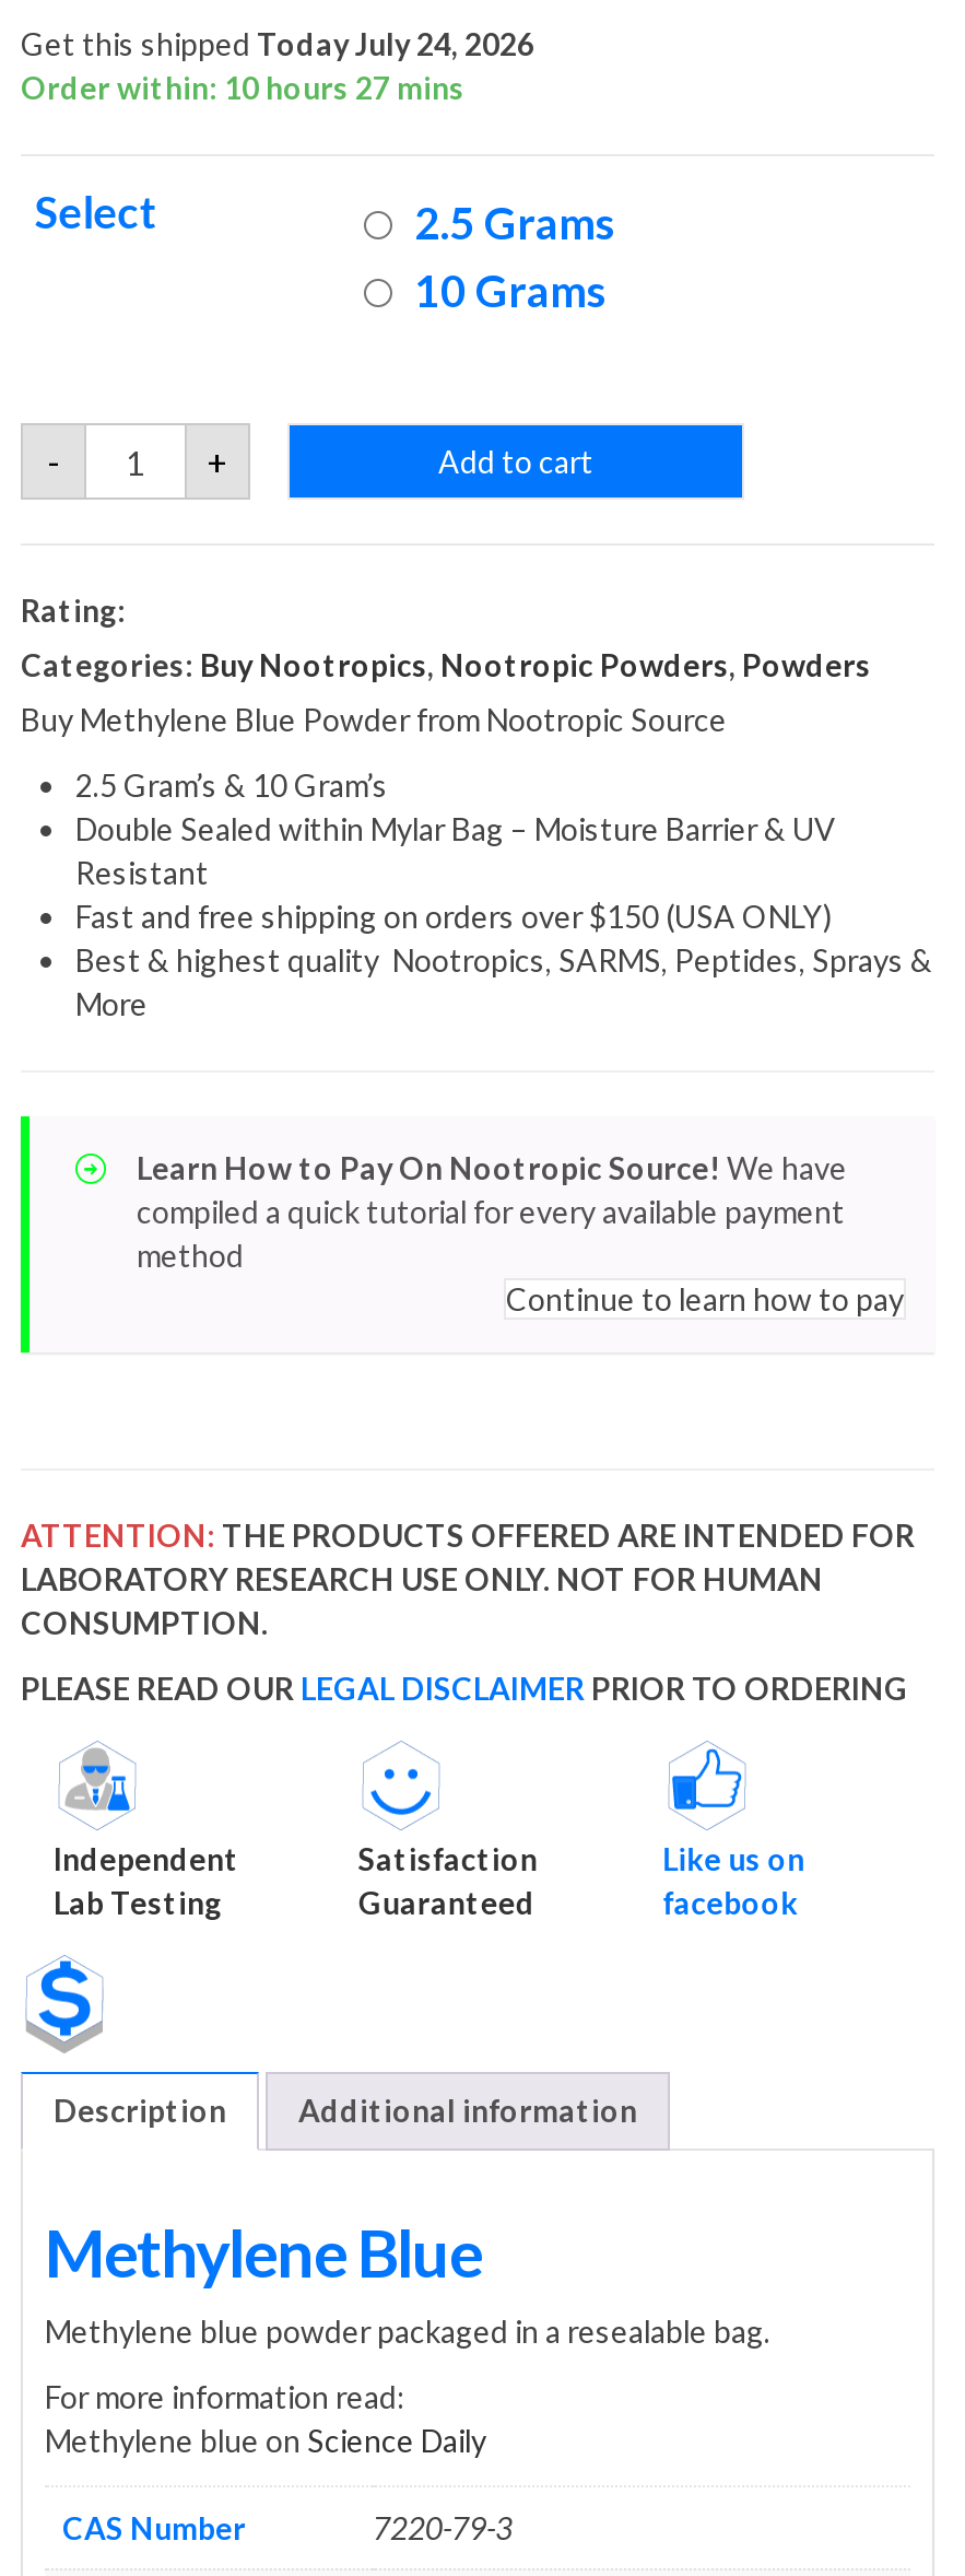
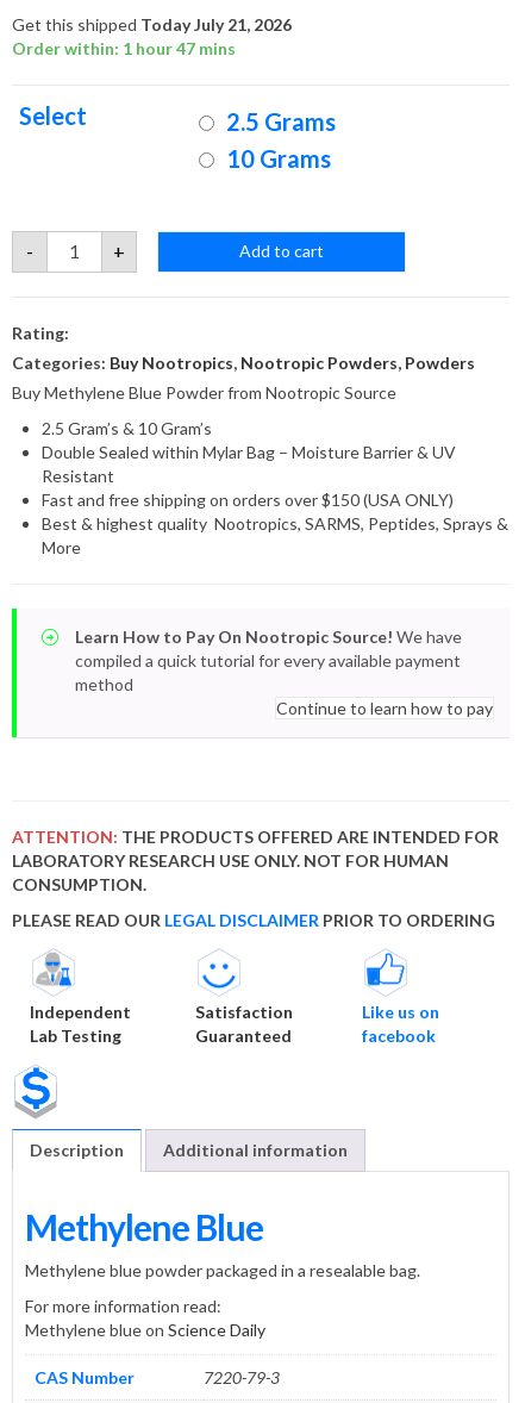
- Get this shipped Today July 24, 2026
+ Get this shipped Today July 21, 2026

- Order within: 10 hours 27 mins
+ Order within: 1 hour 47 mins
